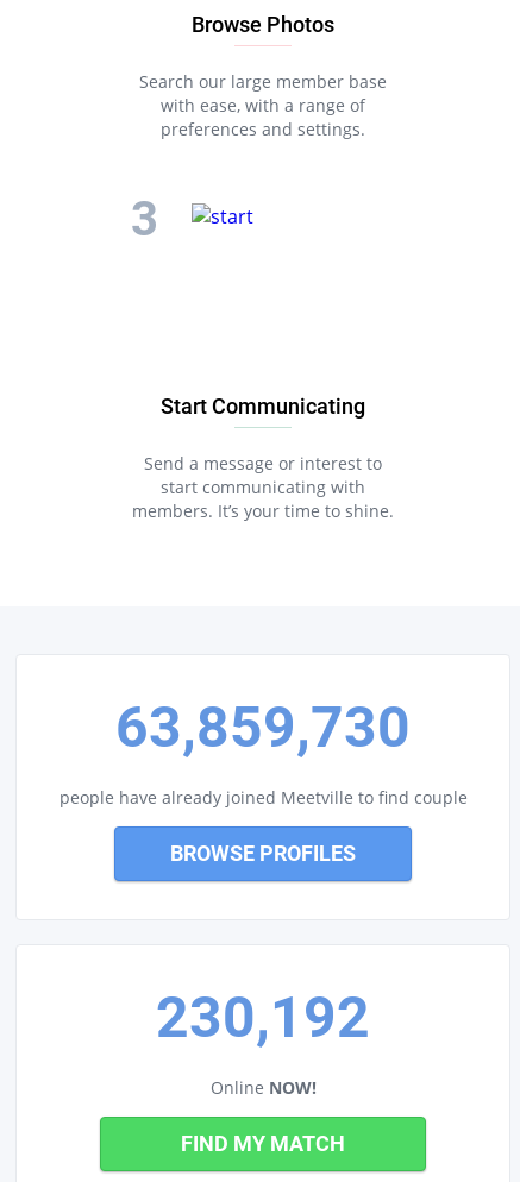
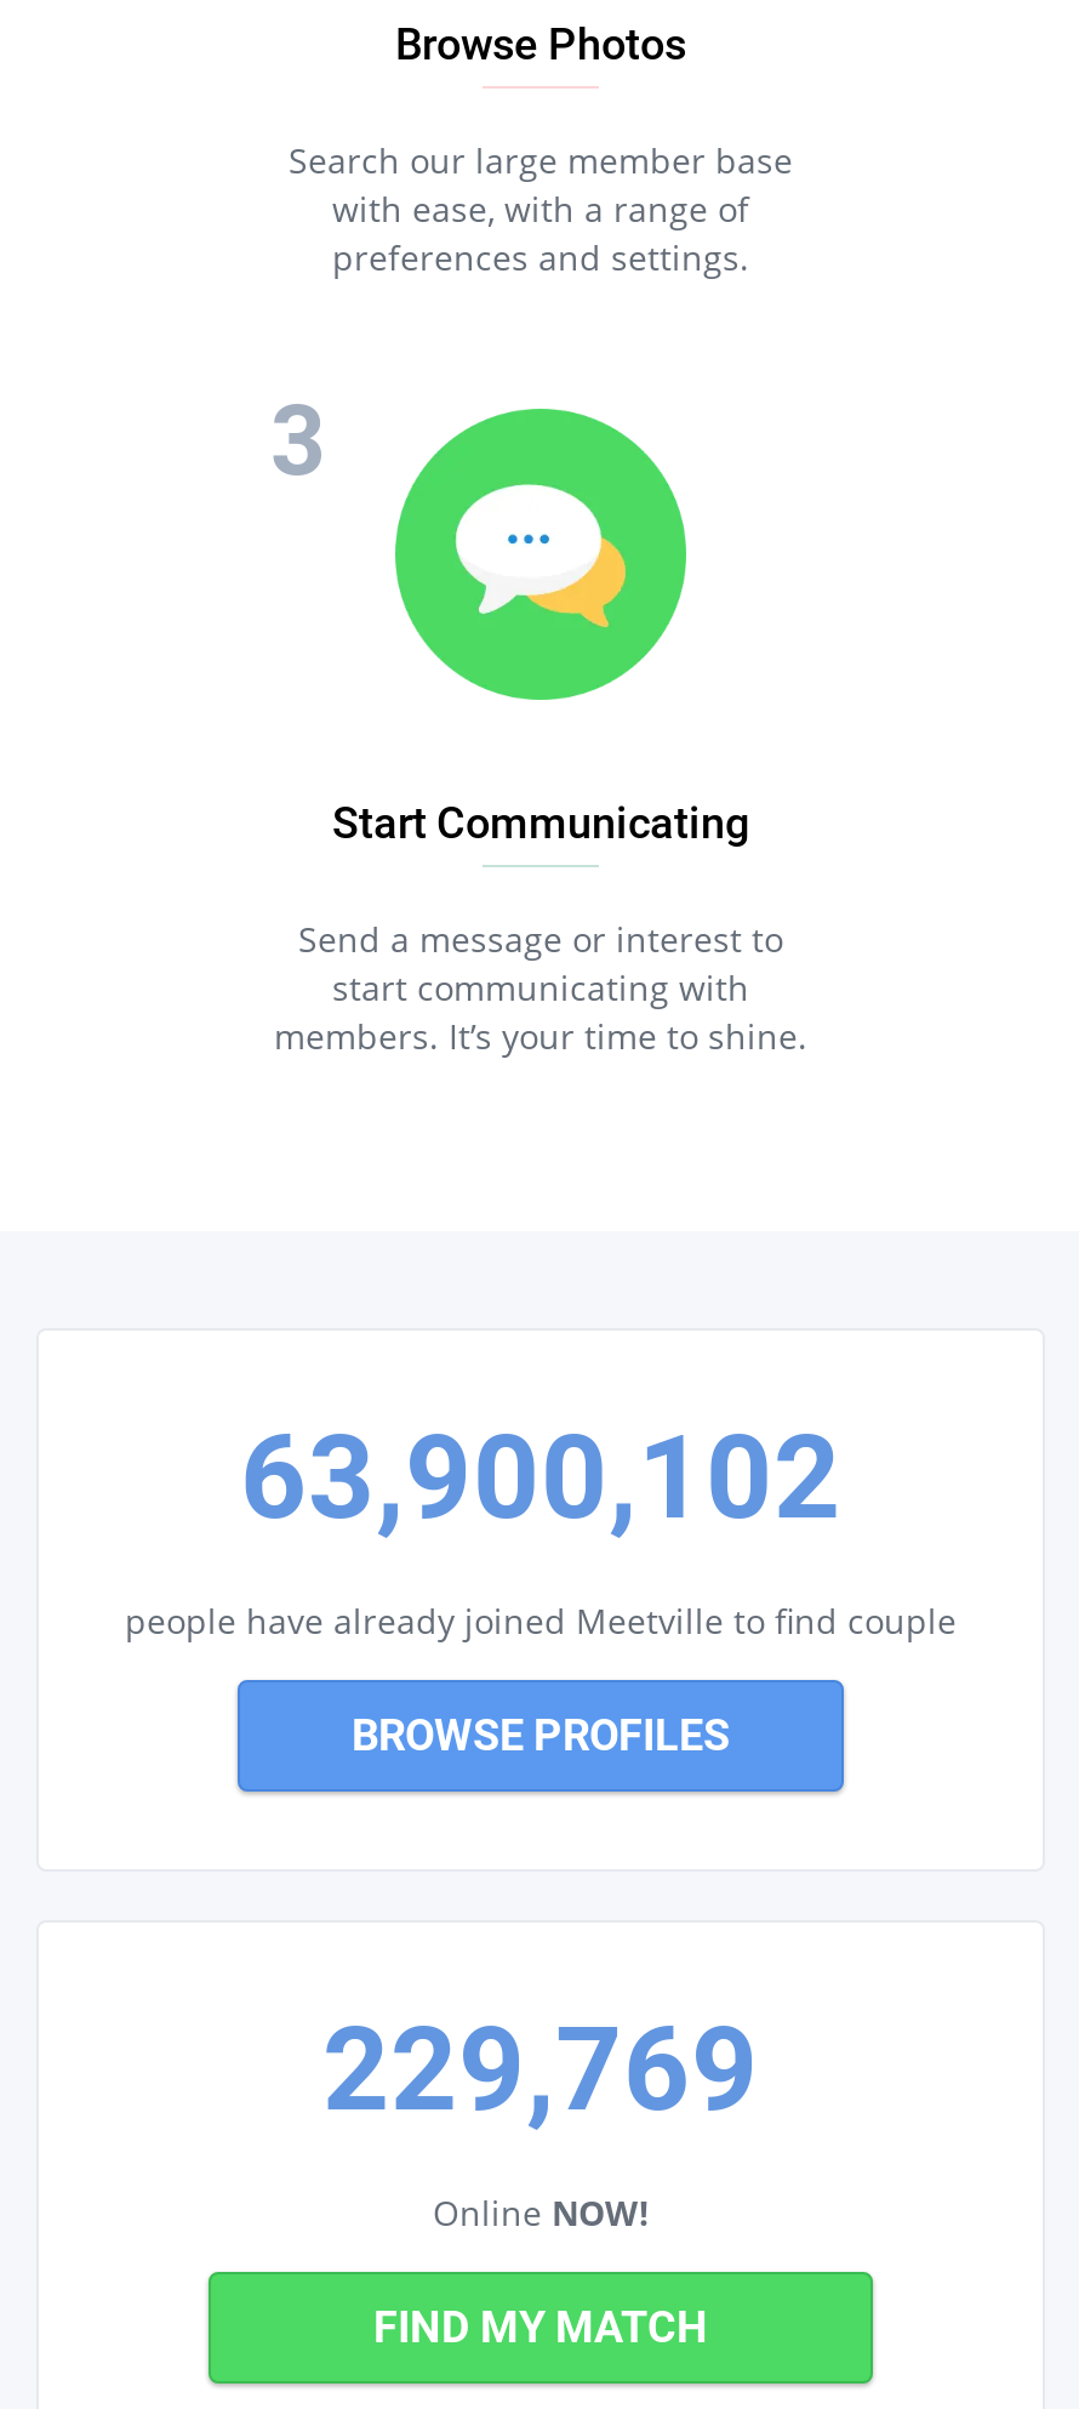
+ [image]

- 63,859,730
+ 63,900,102

- 230,192
+ 229,769
